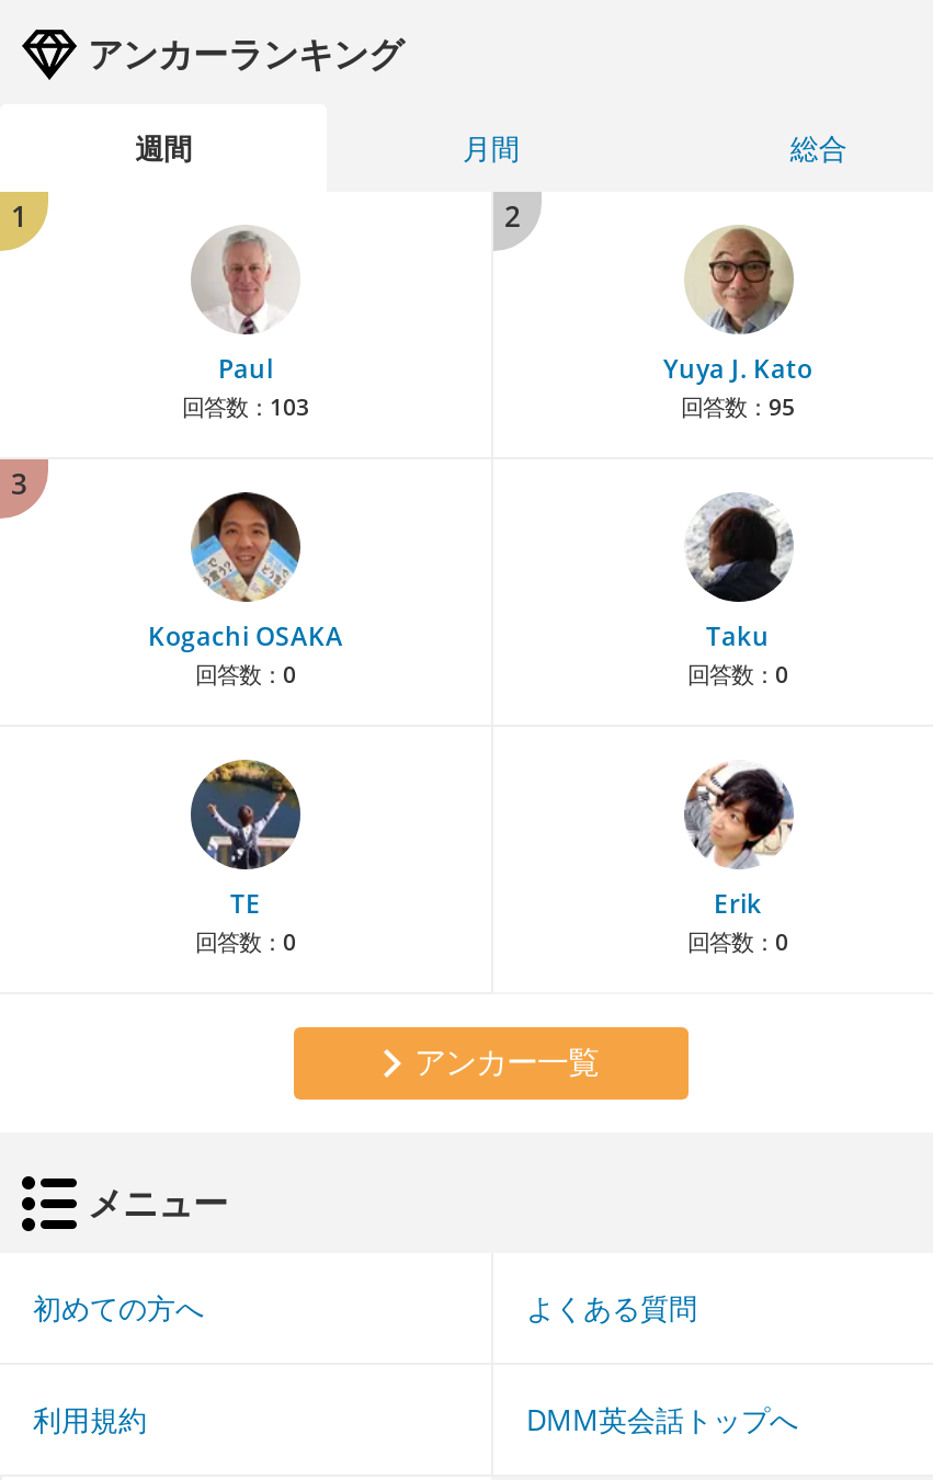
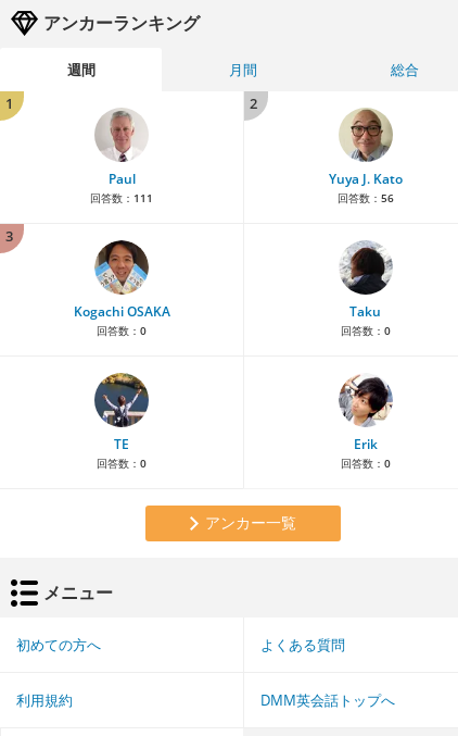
- 回答数：103
+ 回答数：111

- 回答数：95
+ 回答数：56
